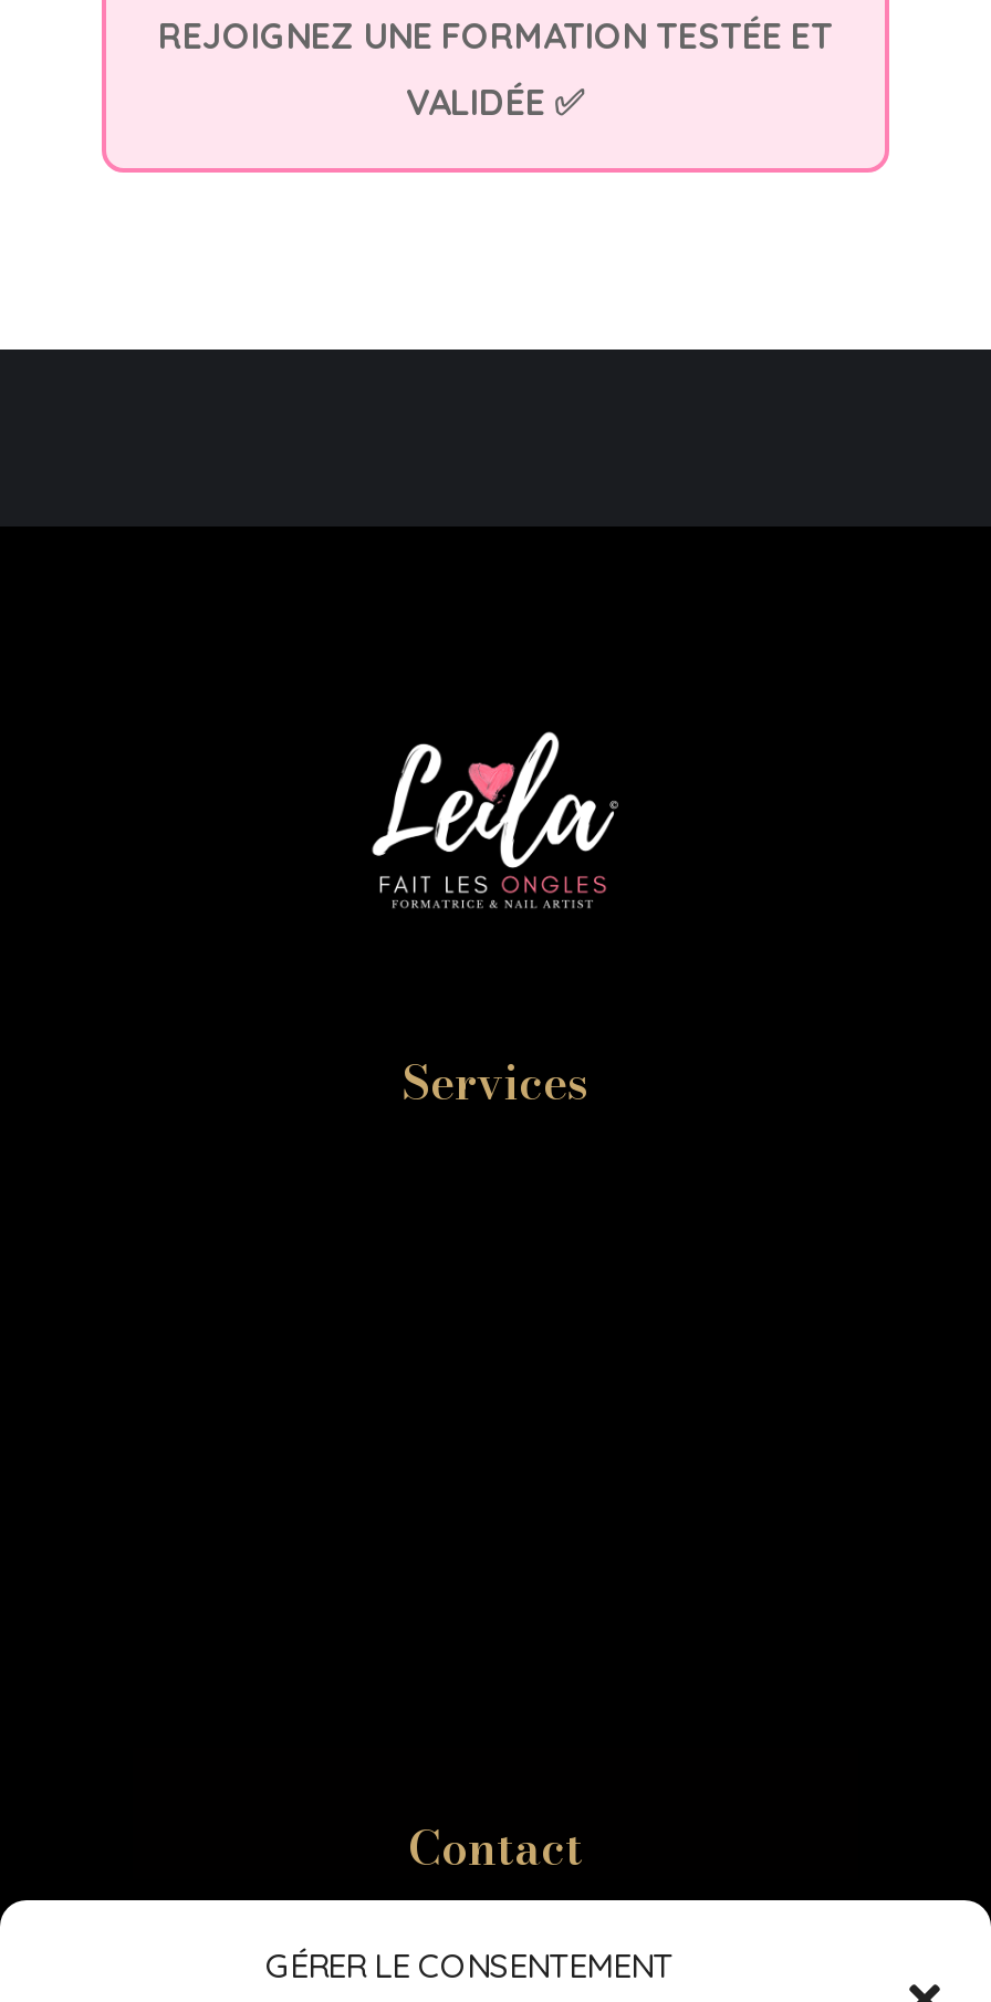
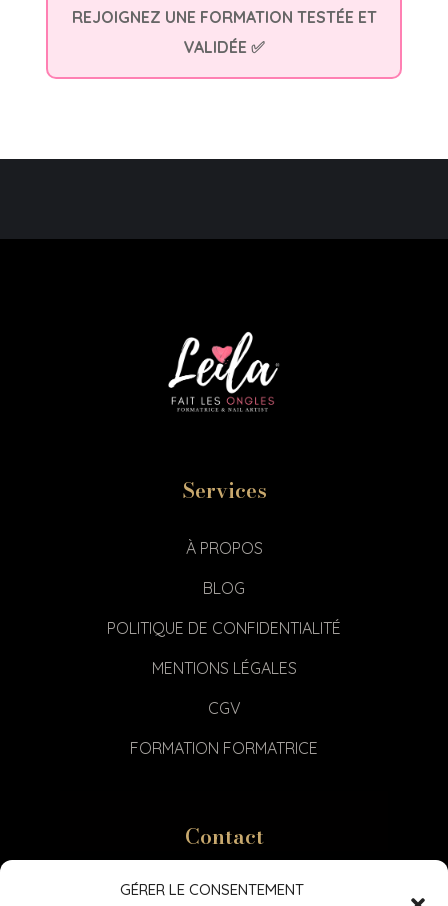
+ À PROPOS
+ BLOG
+ POLITIQUE DE CONFIDENTIALITÉ
+ MENTIONS LÉGALES
+ CGV
+ FORMATION FORMATRICE
